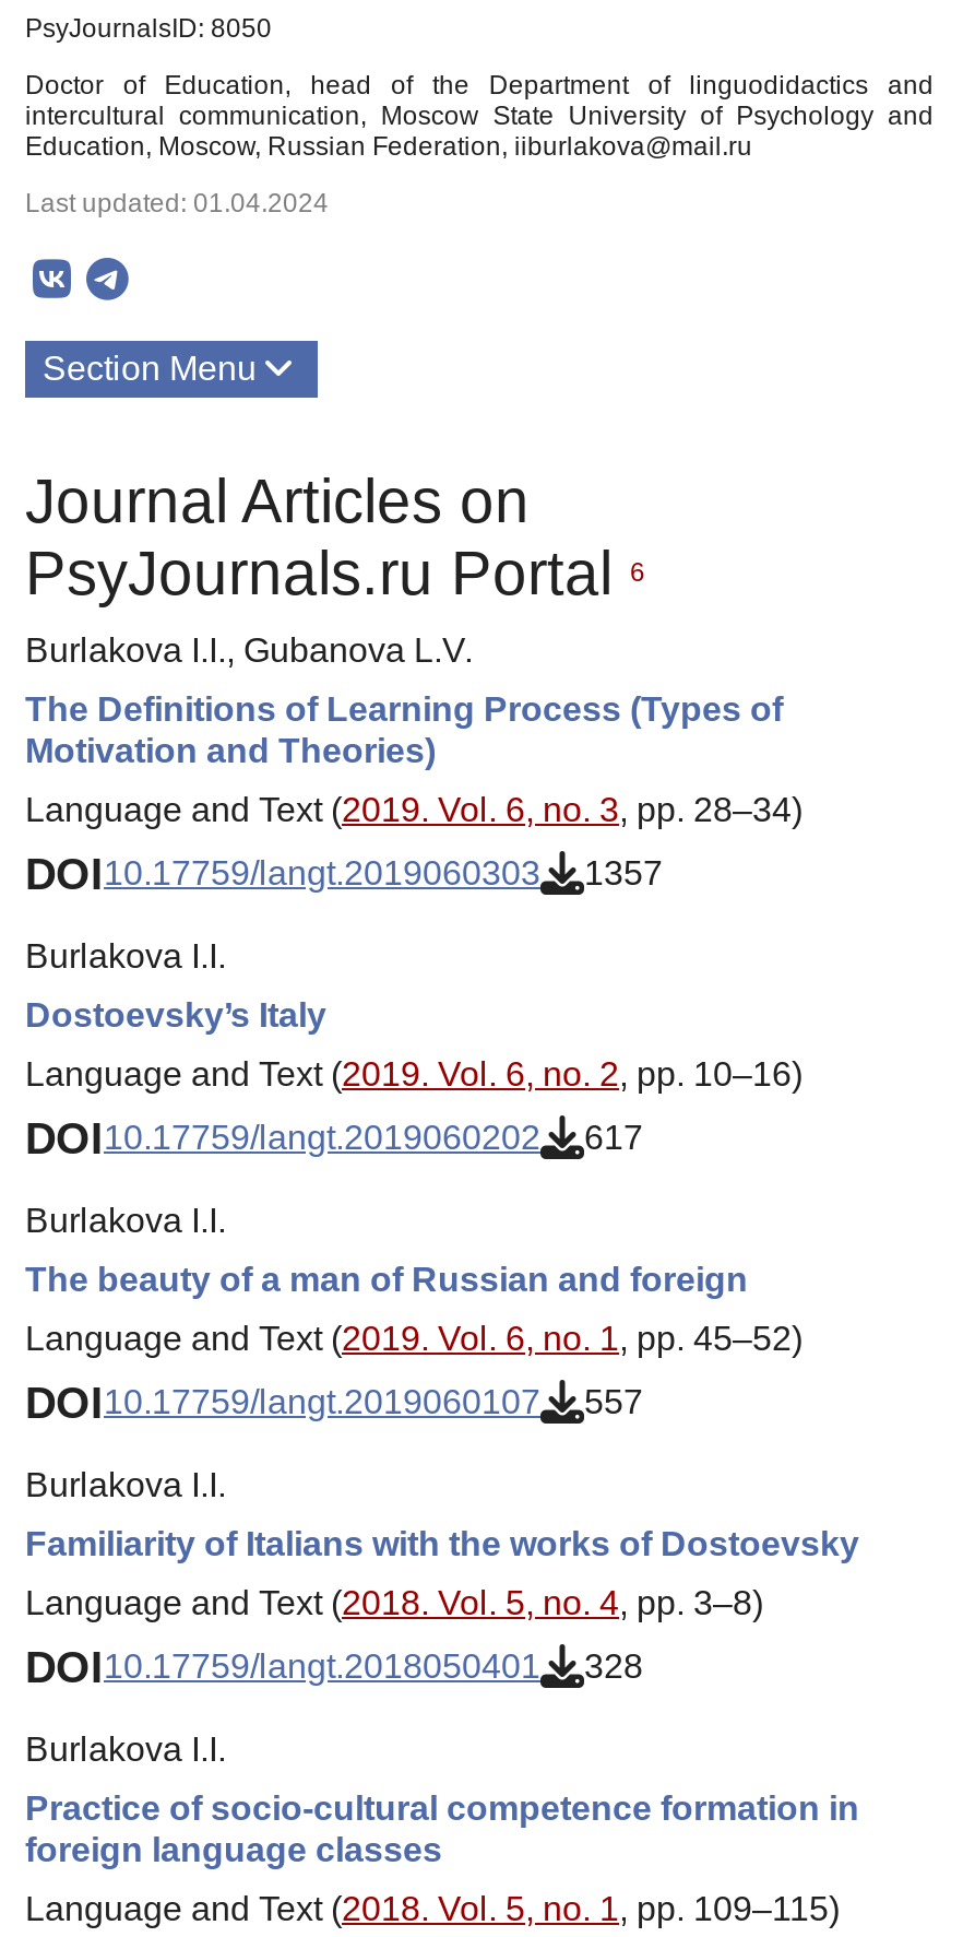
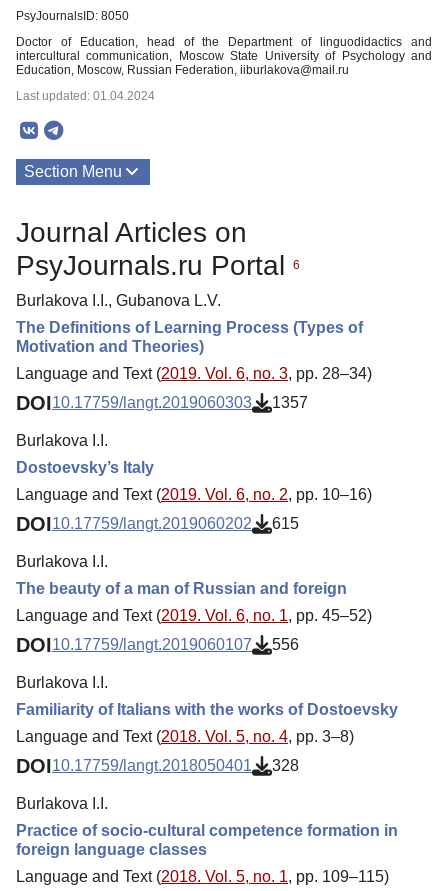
- DOI10.17759/langt.2019060202 617
+ DOI10.17759/langt.2019060202 615

- DOI10.17759/langt.2019060107 557
+ DOI10.17759/langt.2019060107 556
